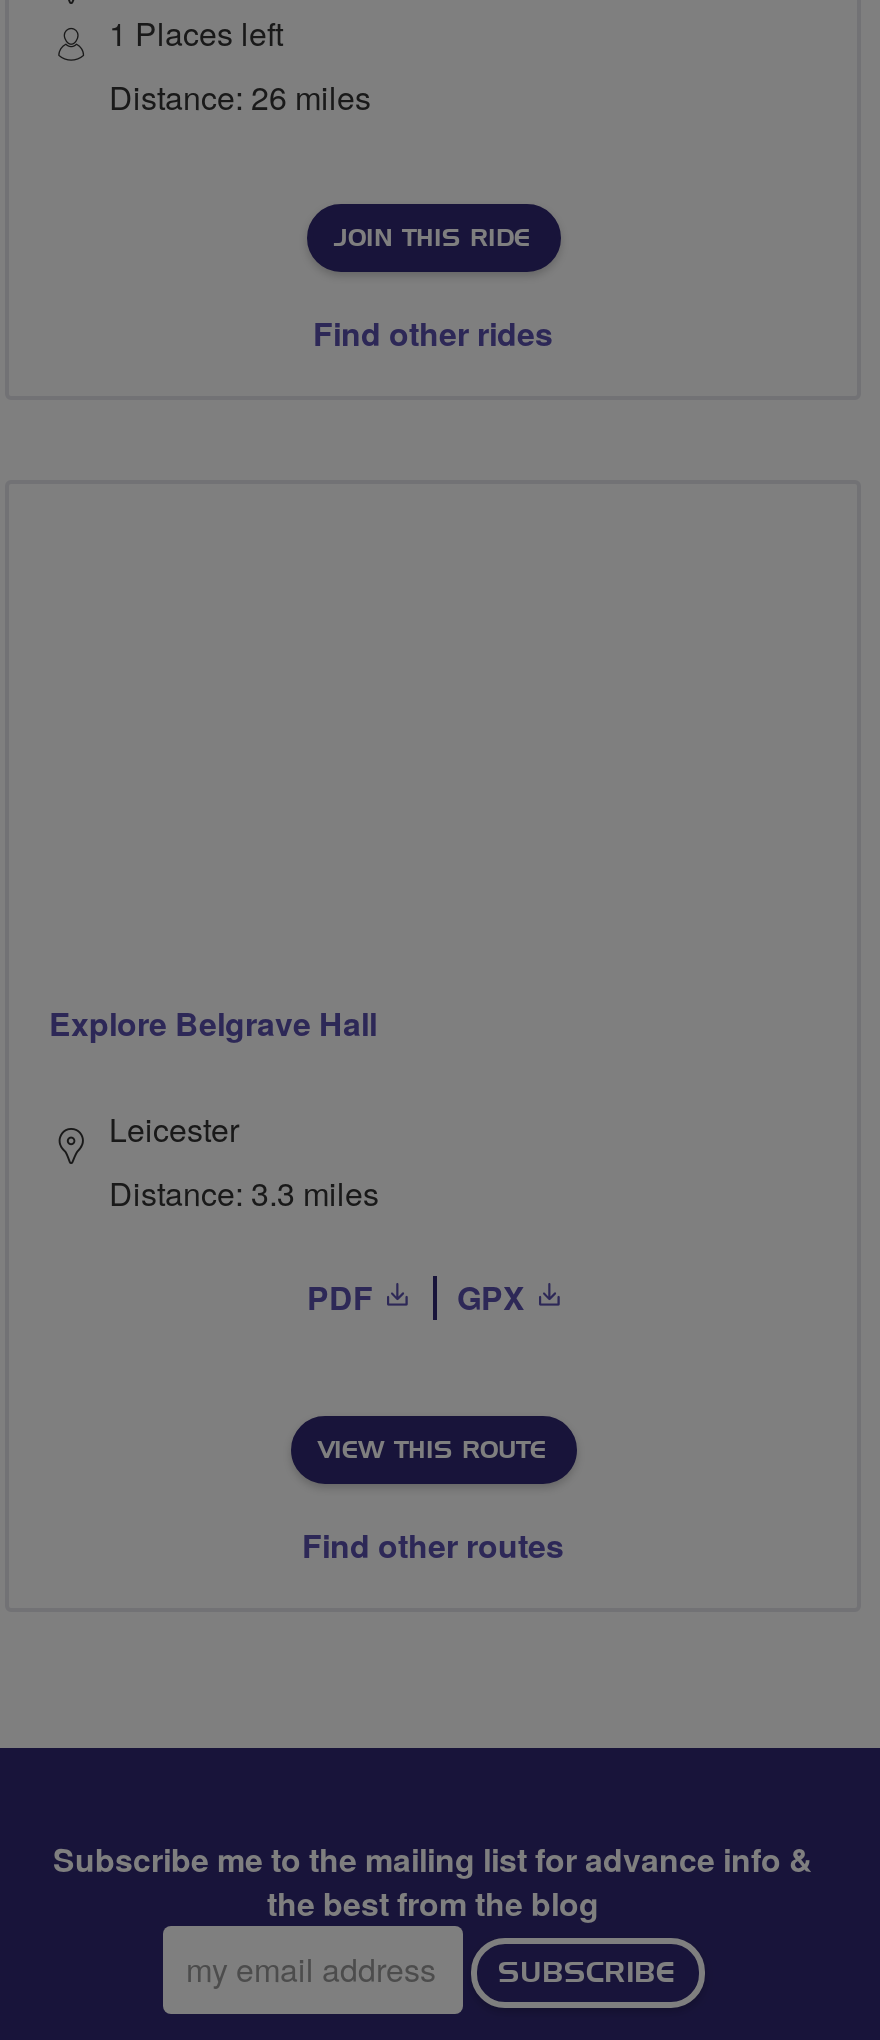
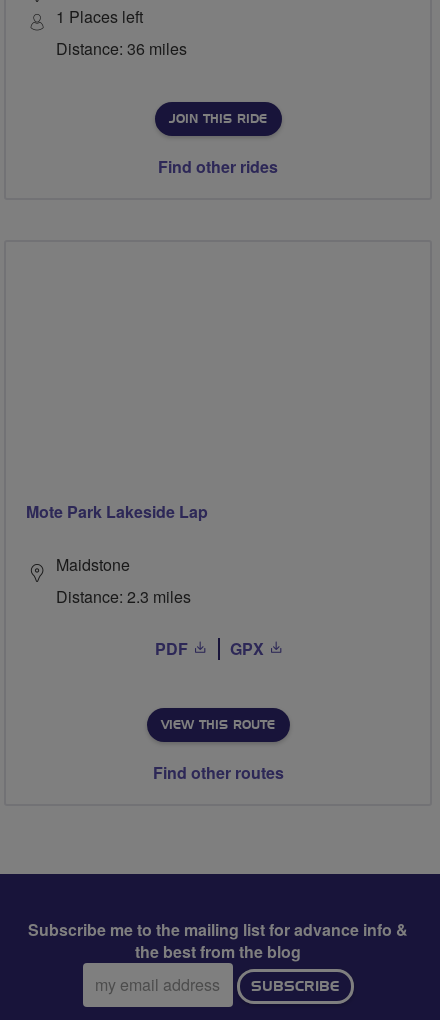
- Distance: 26 miles
+ Distance: 36 miles

- Explore Belgrave Hall
+ Mote Park Lakeside Lap

- Leicester
- Distance: 3.3 miles
+ Maidstone
+ Distance: 2.3 miles
